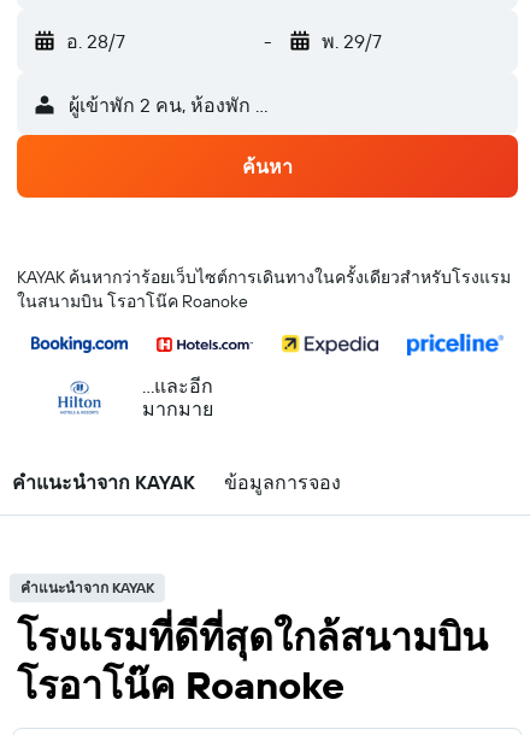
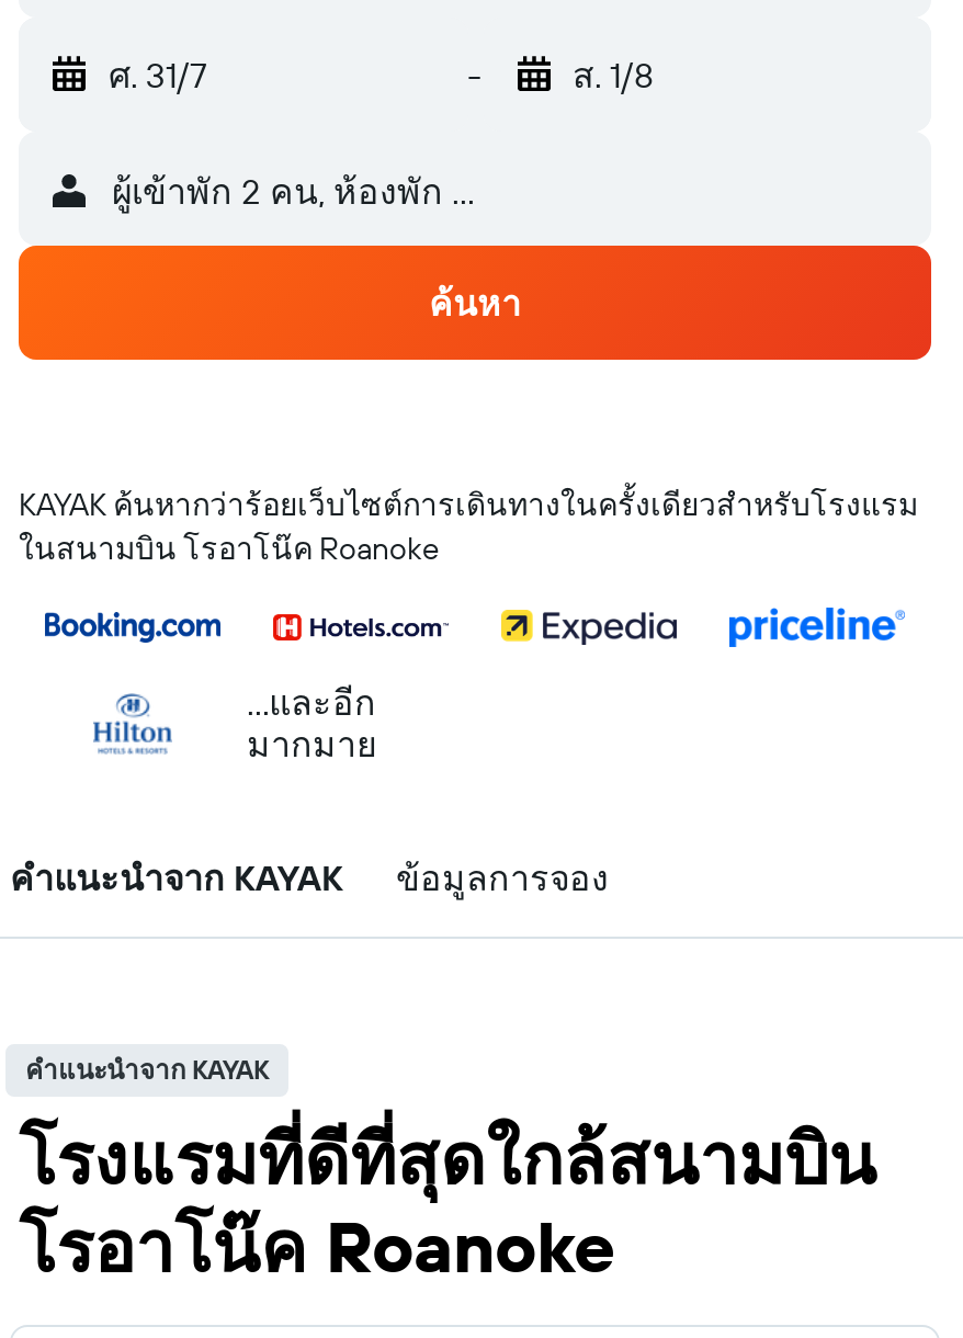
- อ. 28/7
+ ศ. 31/7

- พ. 29/7
+ ส. 1/8
